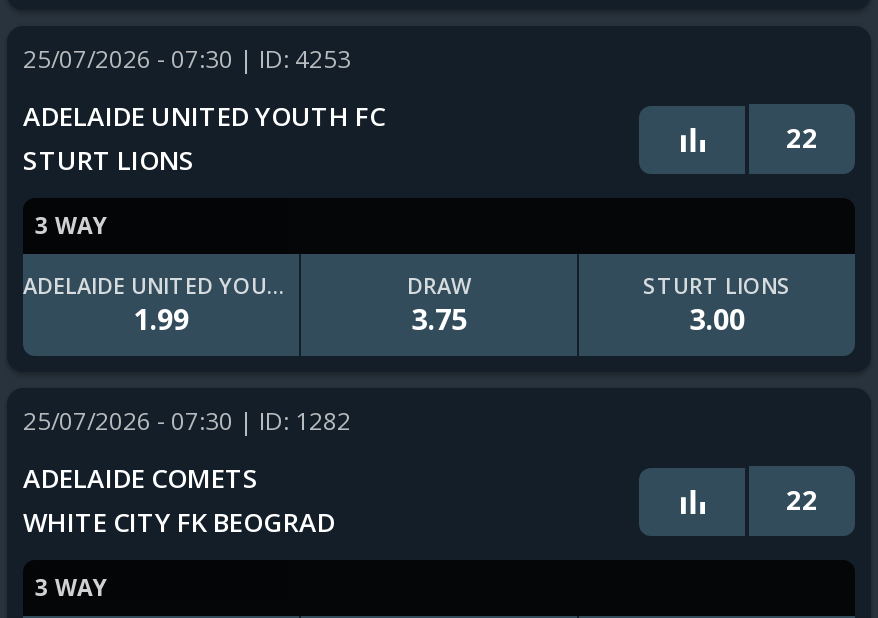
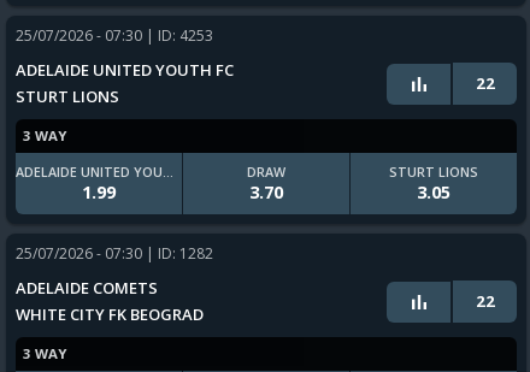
- 3.75
+ 3.70

- 3.00
+ 3.05
